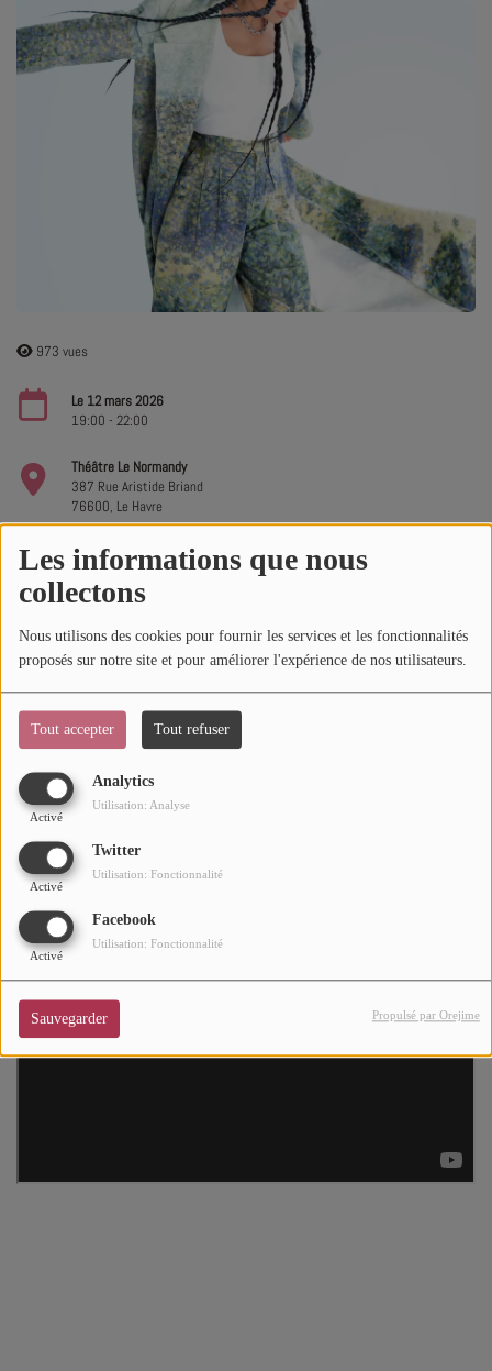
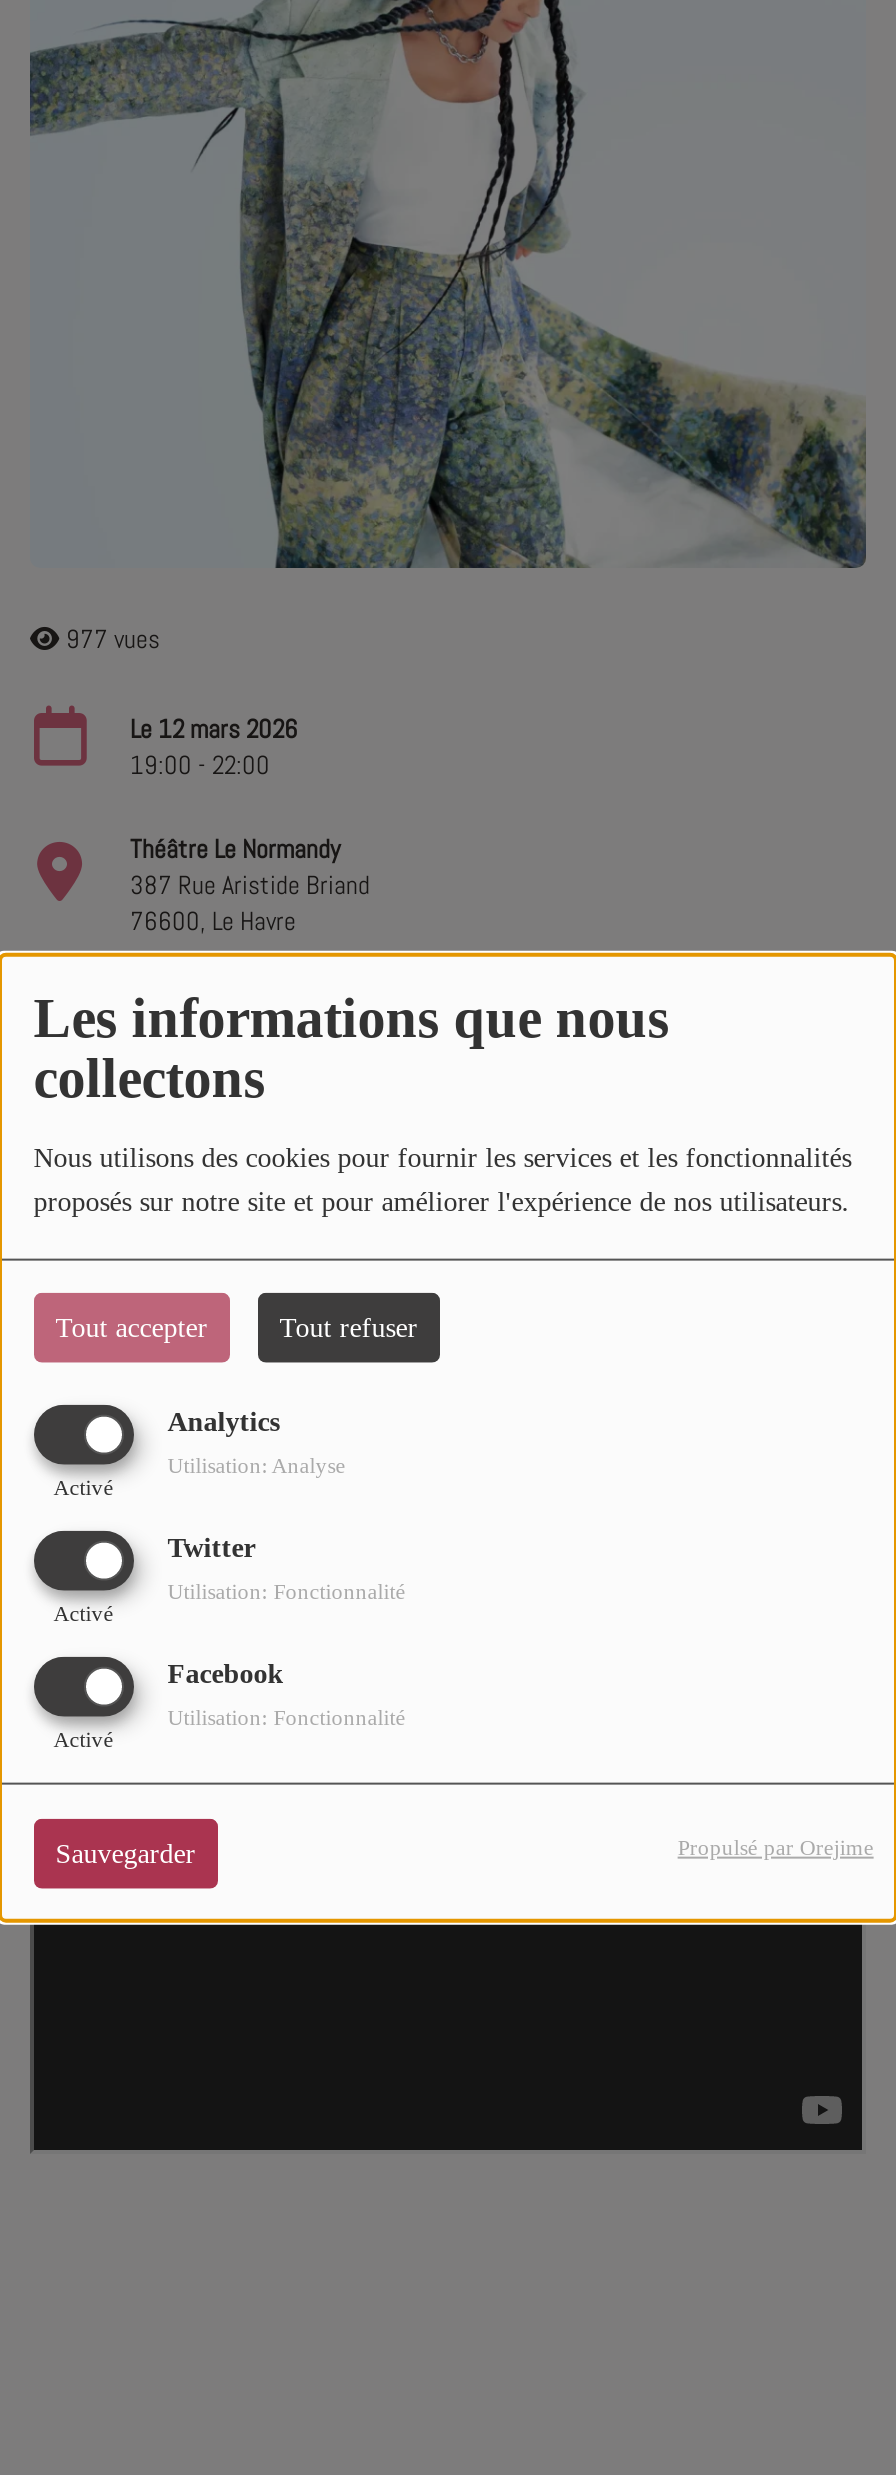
- 973 vues
+ 977 vues
